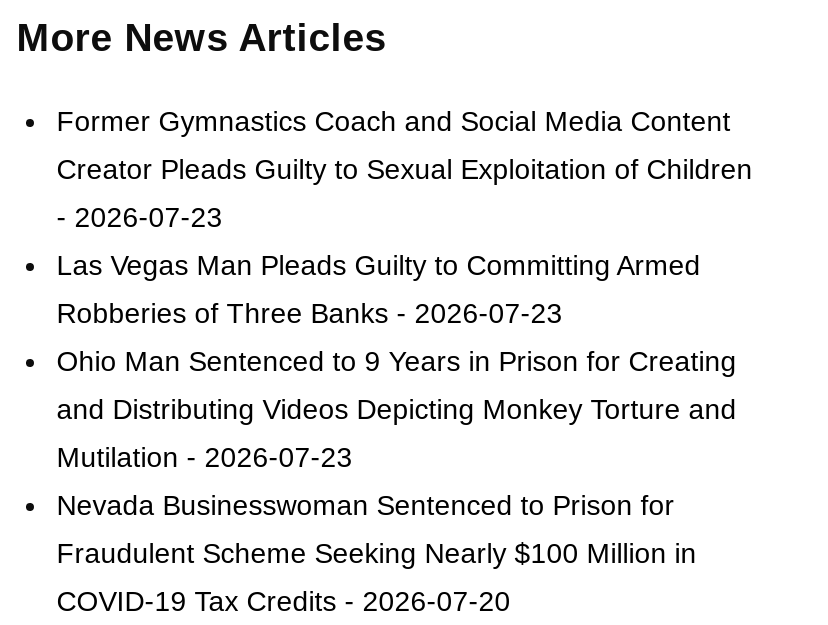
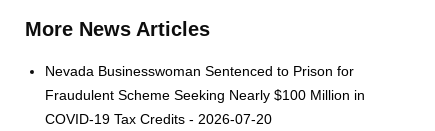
- Former Gymnastics Coach and Social Media Content
- Creator Pleads Guilty to Sexual Exploitation of Children
- - 2026-07-23
- Las Vegas Man Pleads Guilty to Committing Armed
- Robberies of Three Banks - 2026-07-23
- Ohio Man Sentenced to 9 Years in Prison for Creating
- and Distributing Videos Depicting Monkey Torture and
- Mutilation - 2026-07-23
